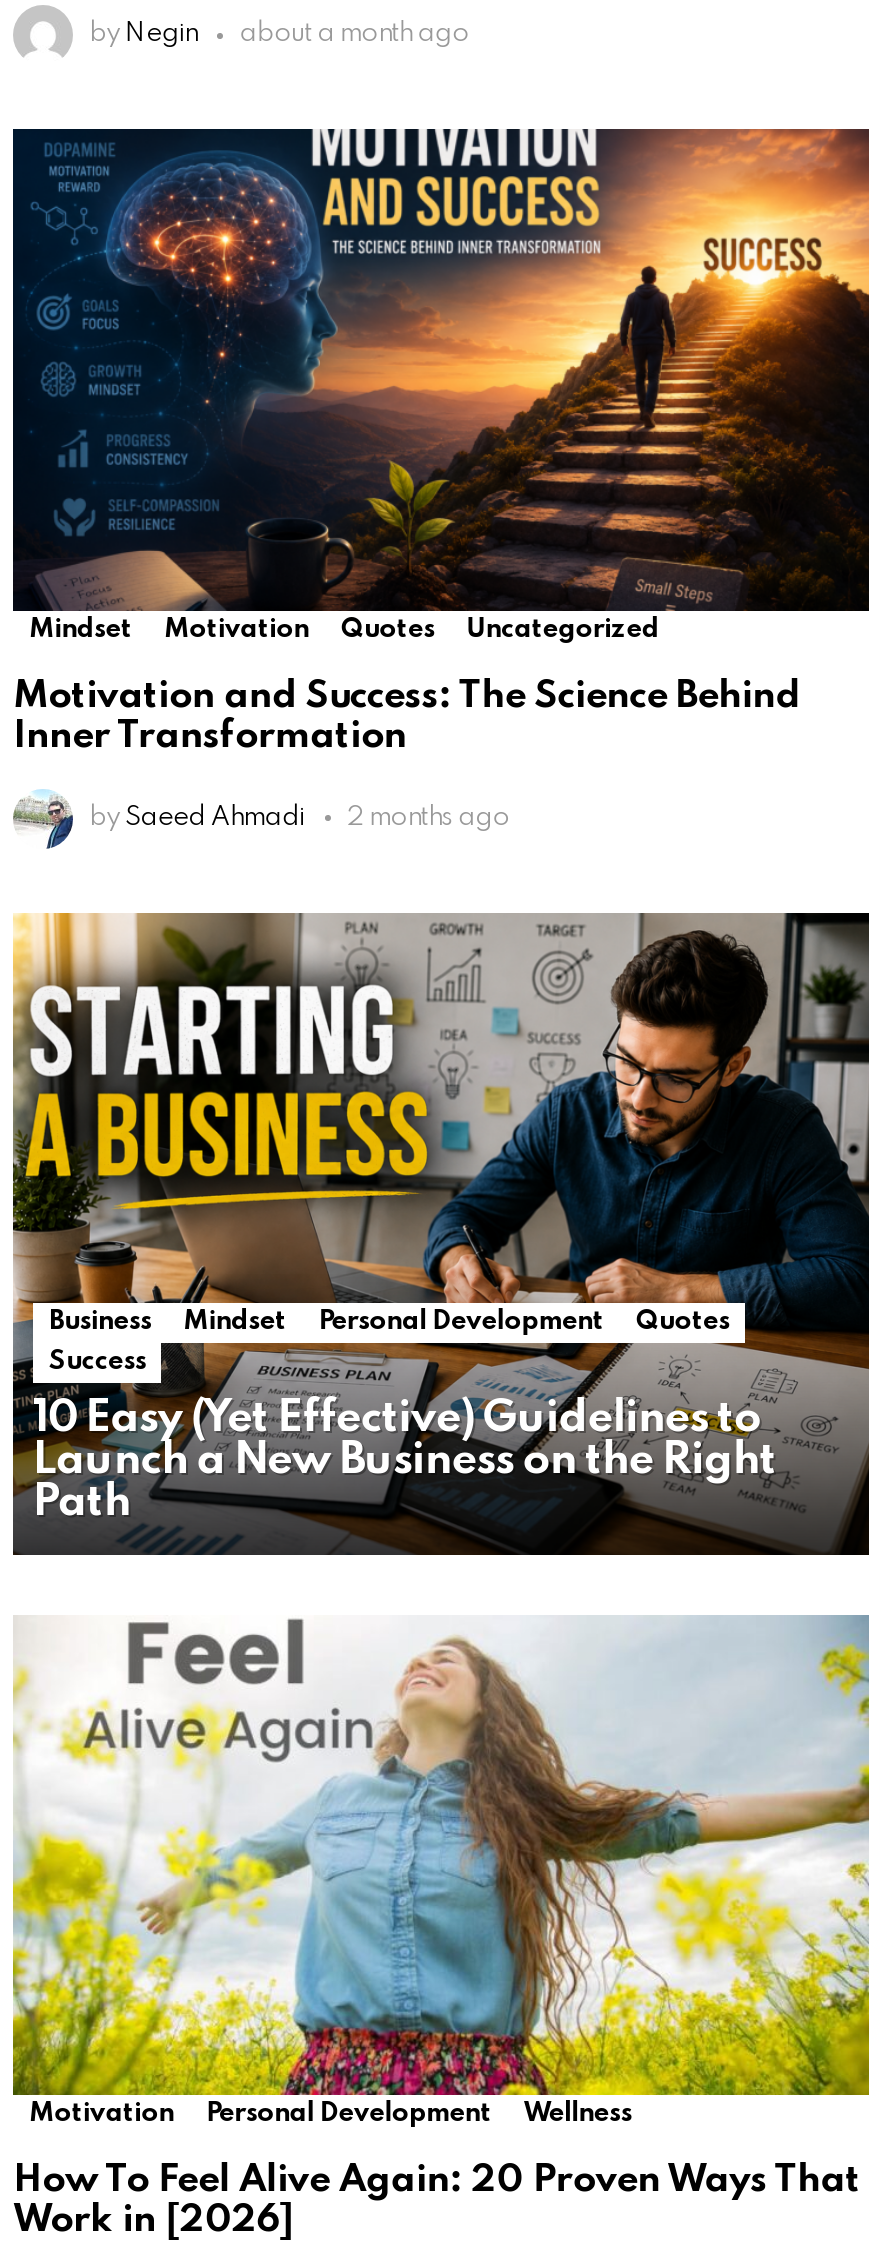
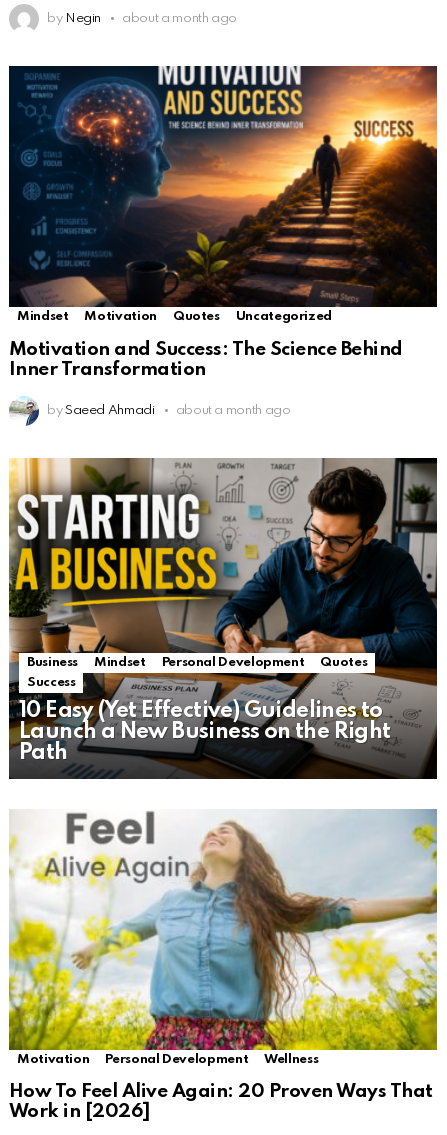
- 2 months ago
+ about a month ago
